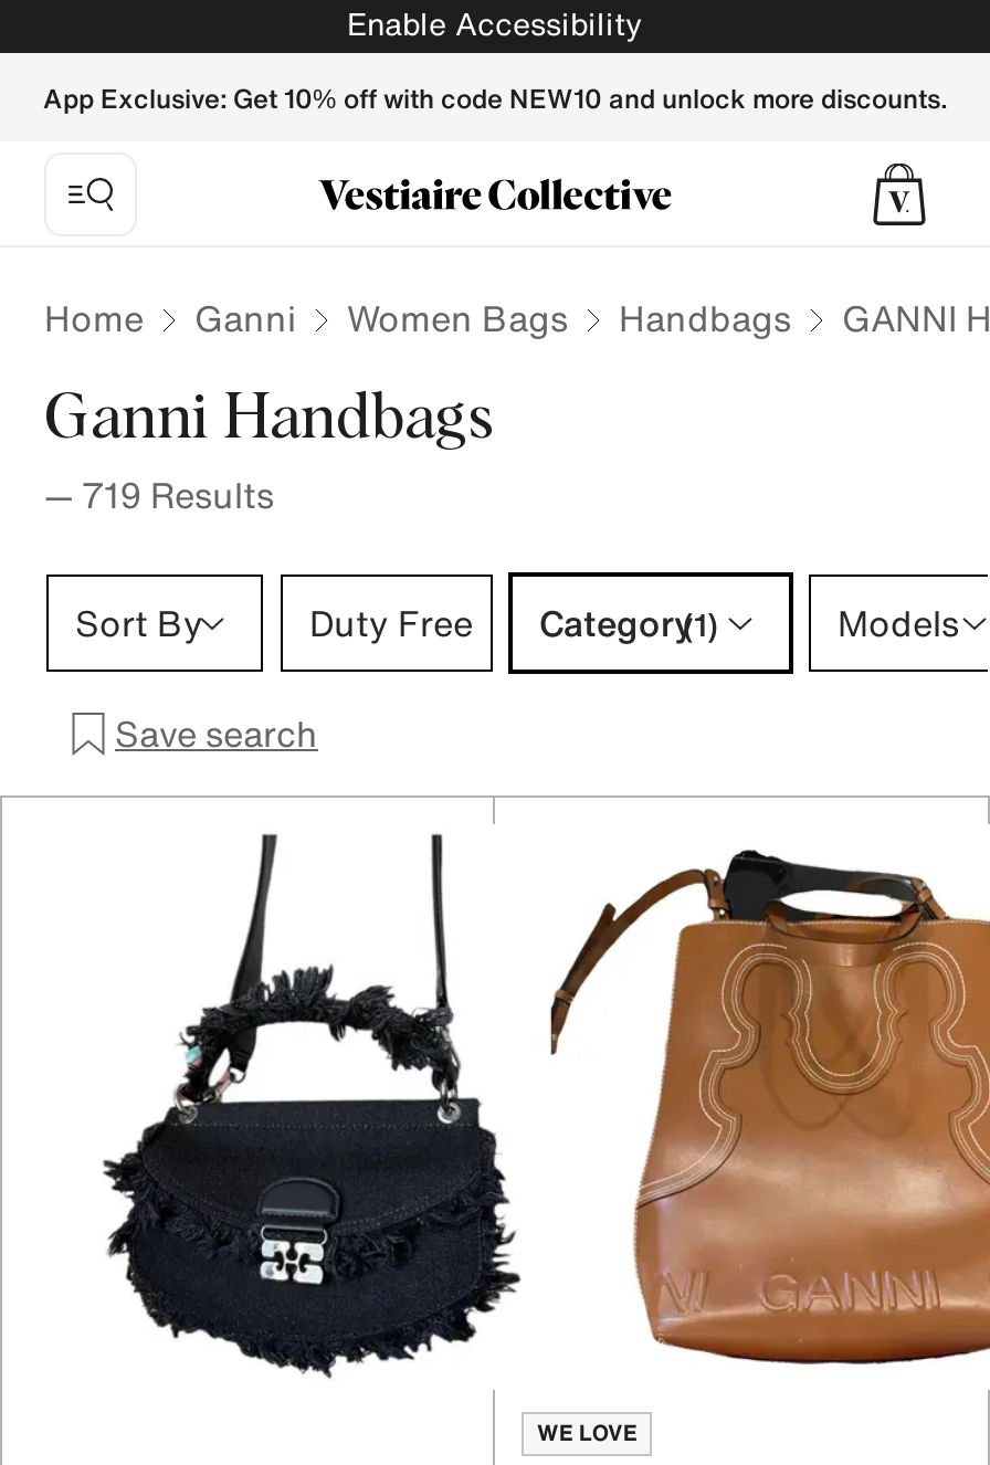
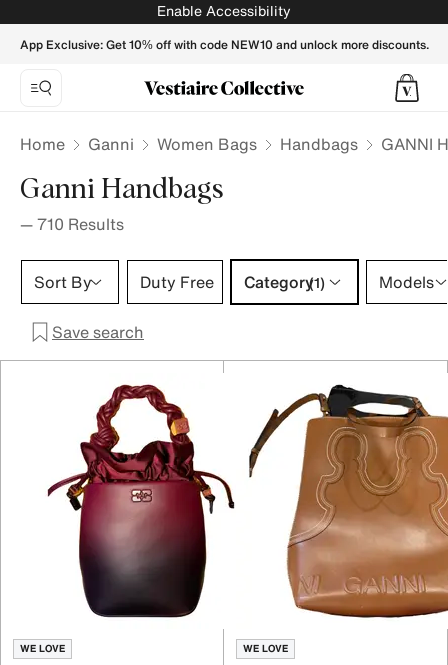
- — 719 Results
+ — 710 Results

- [image]
+ [image]

+ WE LOVE
